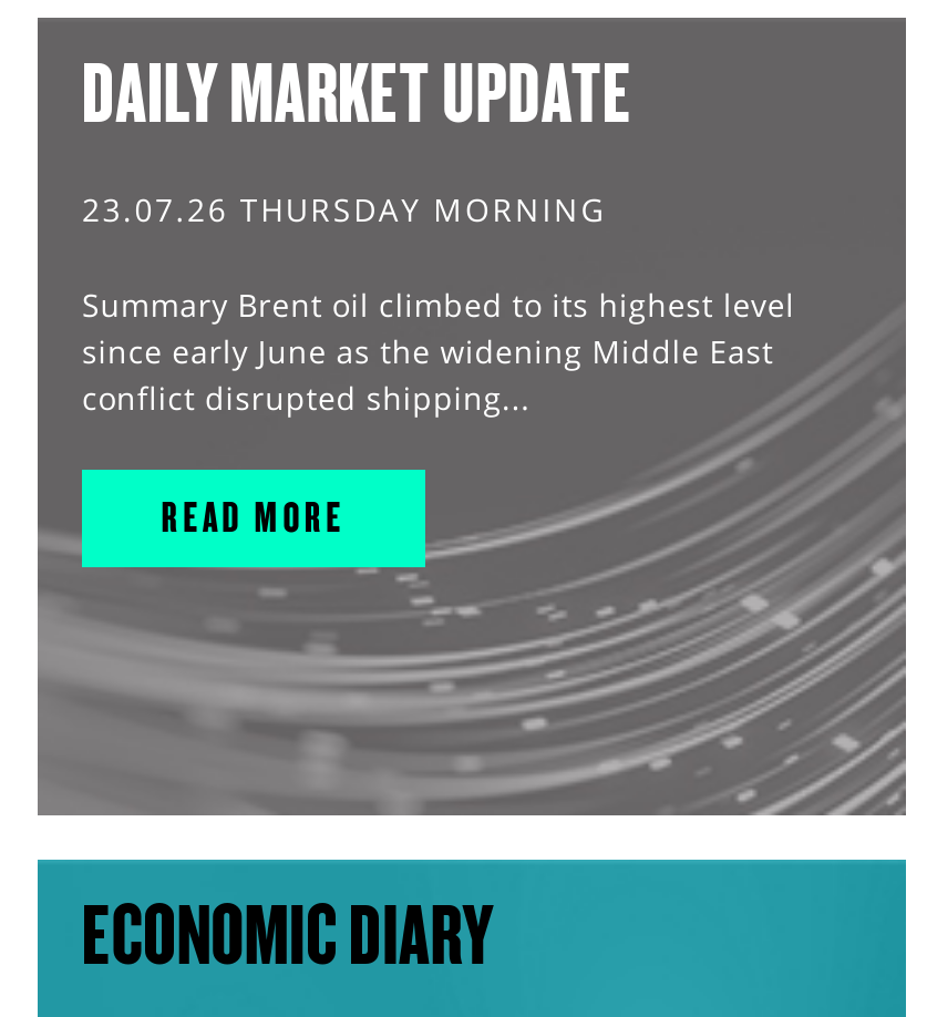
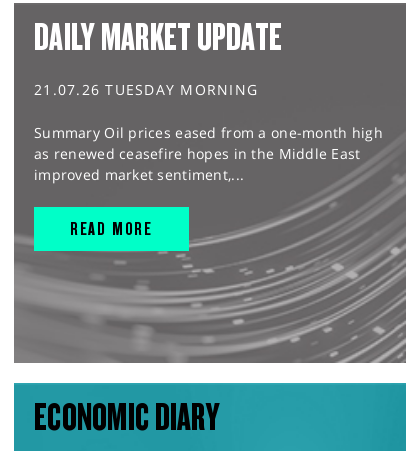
- 23.07.26 THURSDAY MORNING
+ 21.07.26 TUESDAY MORNING

- Summary Brent oil climbed to its highest level
- since early June as the widening Middle East
- conflict disrupted shipping...
+ Summary Oil prices eased from a one-month high
+ as renewed ceasefire hopes in the Middle East
+ improved market sentiment,...
